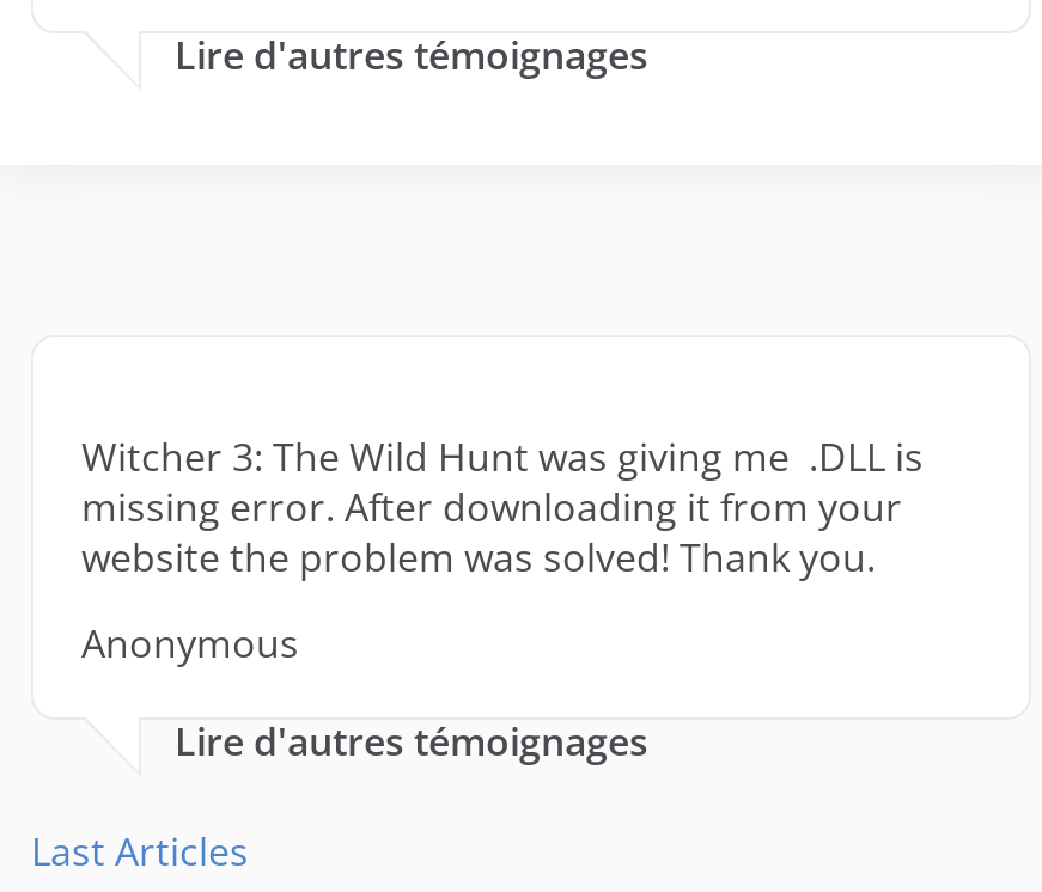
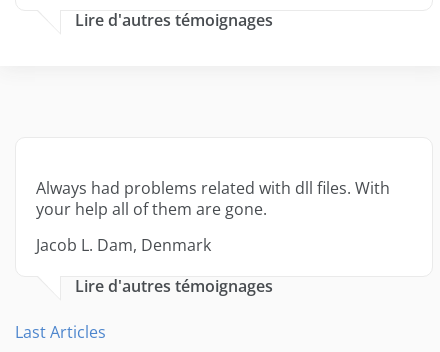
- Witcher 3: The Wild Hunt was giving me .DLL is
- missing error. After downloading it from your
- website the problem was solved! Thank you.
+ Always had problems related with dll files. With
+ your help all of them are gone.

- Anonymous
+ Jacob L. Dam, Denmark
